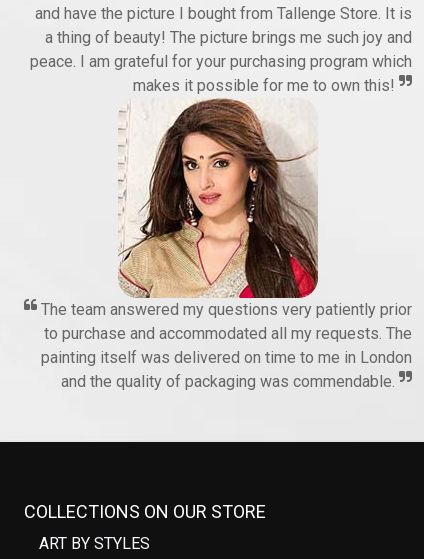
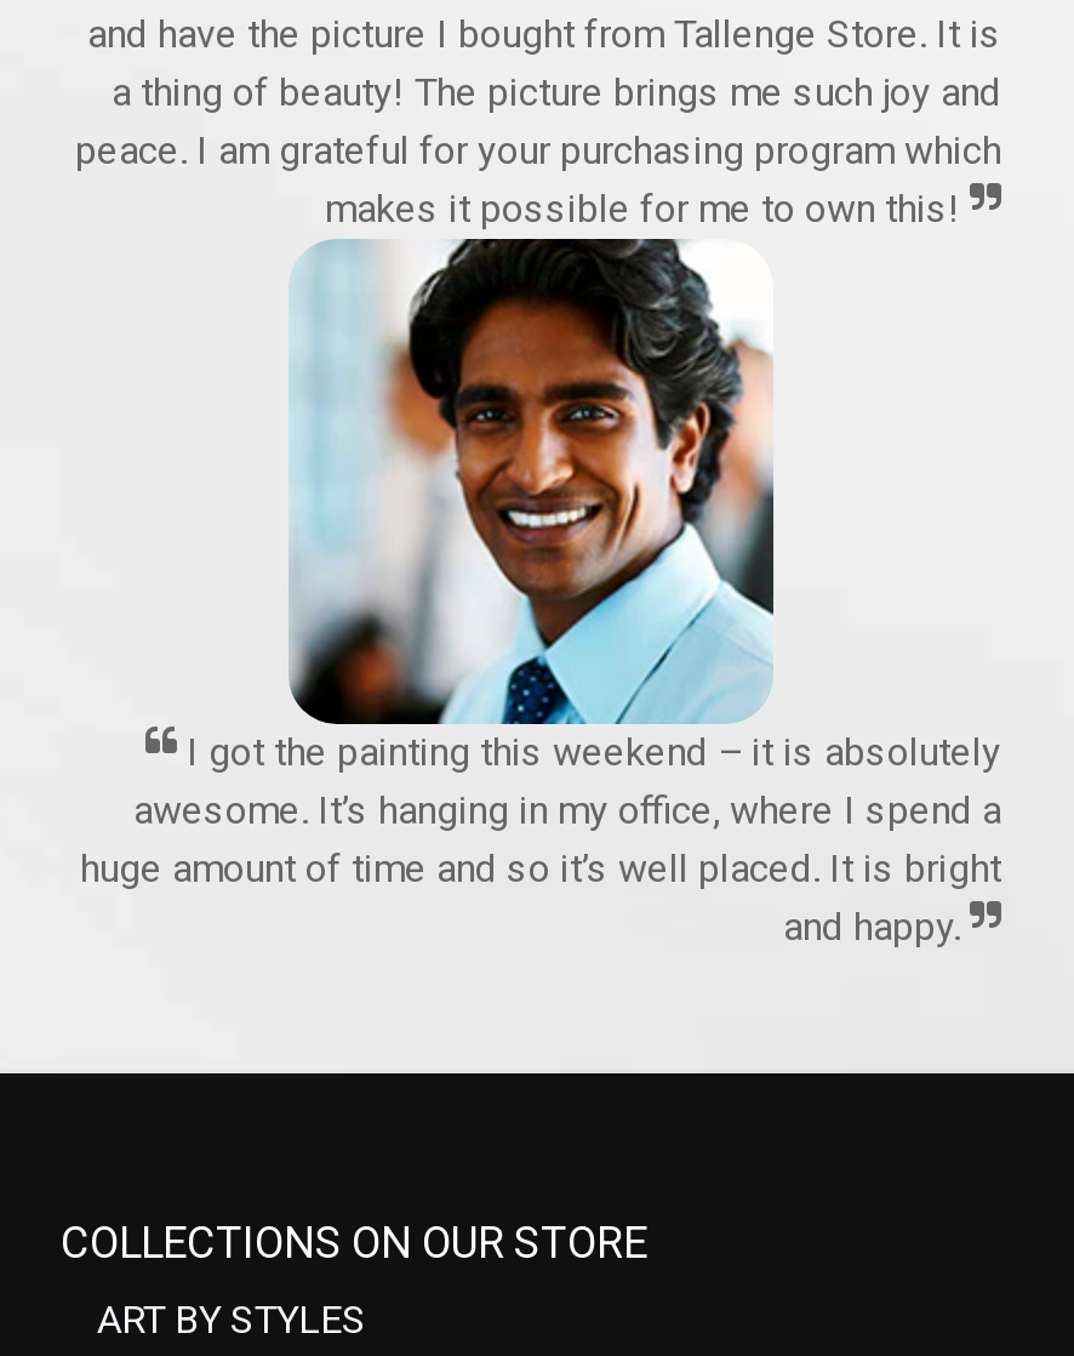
- [image]
- The team answered my questions very patiently prior
- to purchase and accommodated all my requests. The
- painting itself was delivered on time to me in London
- and the quality of packaging was commendable.
+ [image]
+ I got the painting this weekend – it is absolutely
+ awesome. It’s hanging in my office, where I spend a
+ huge amount of time and so it’s well placed. It is bright
+ and happy.
